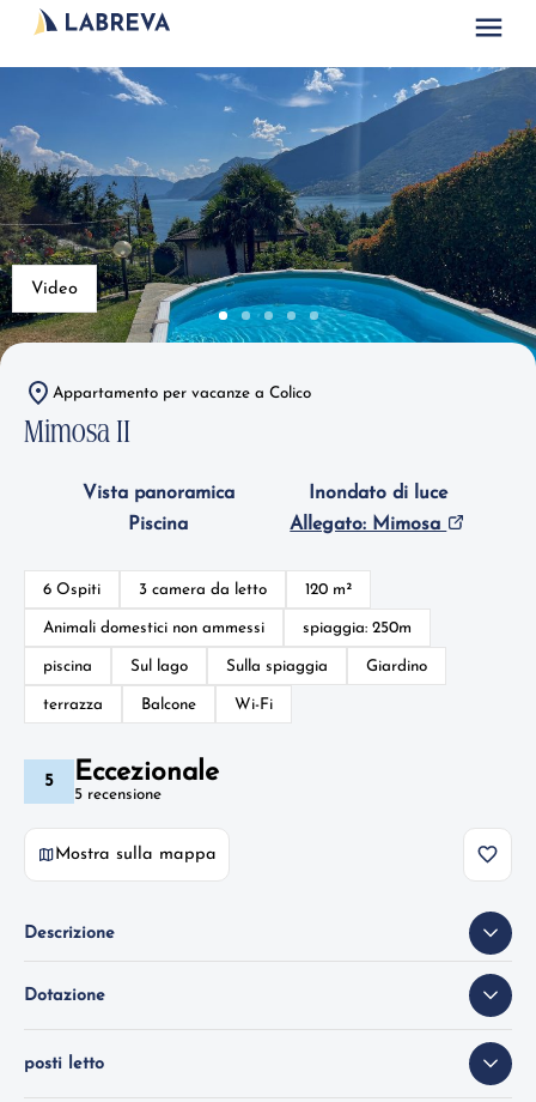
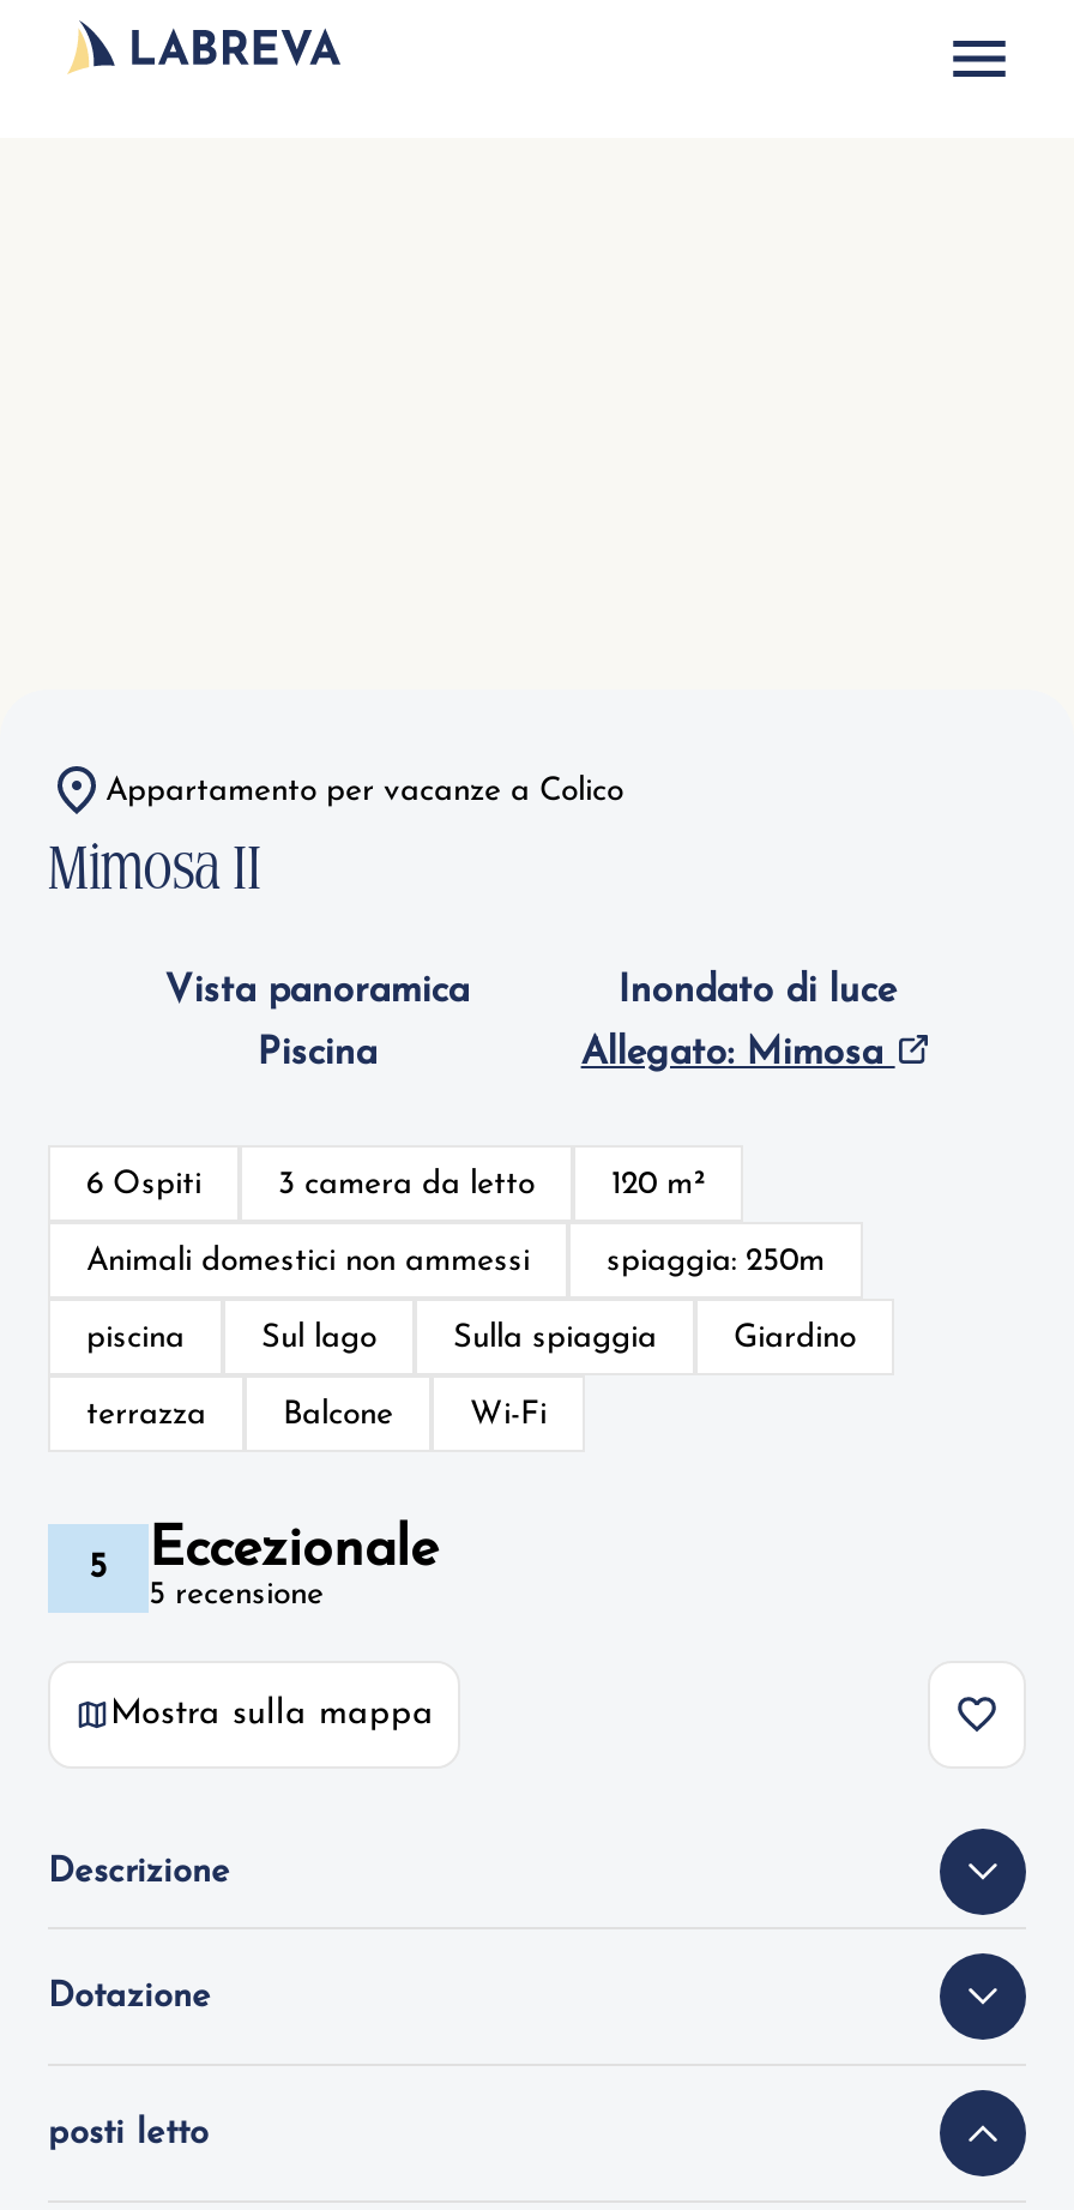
- [image]
- Video
